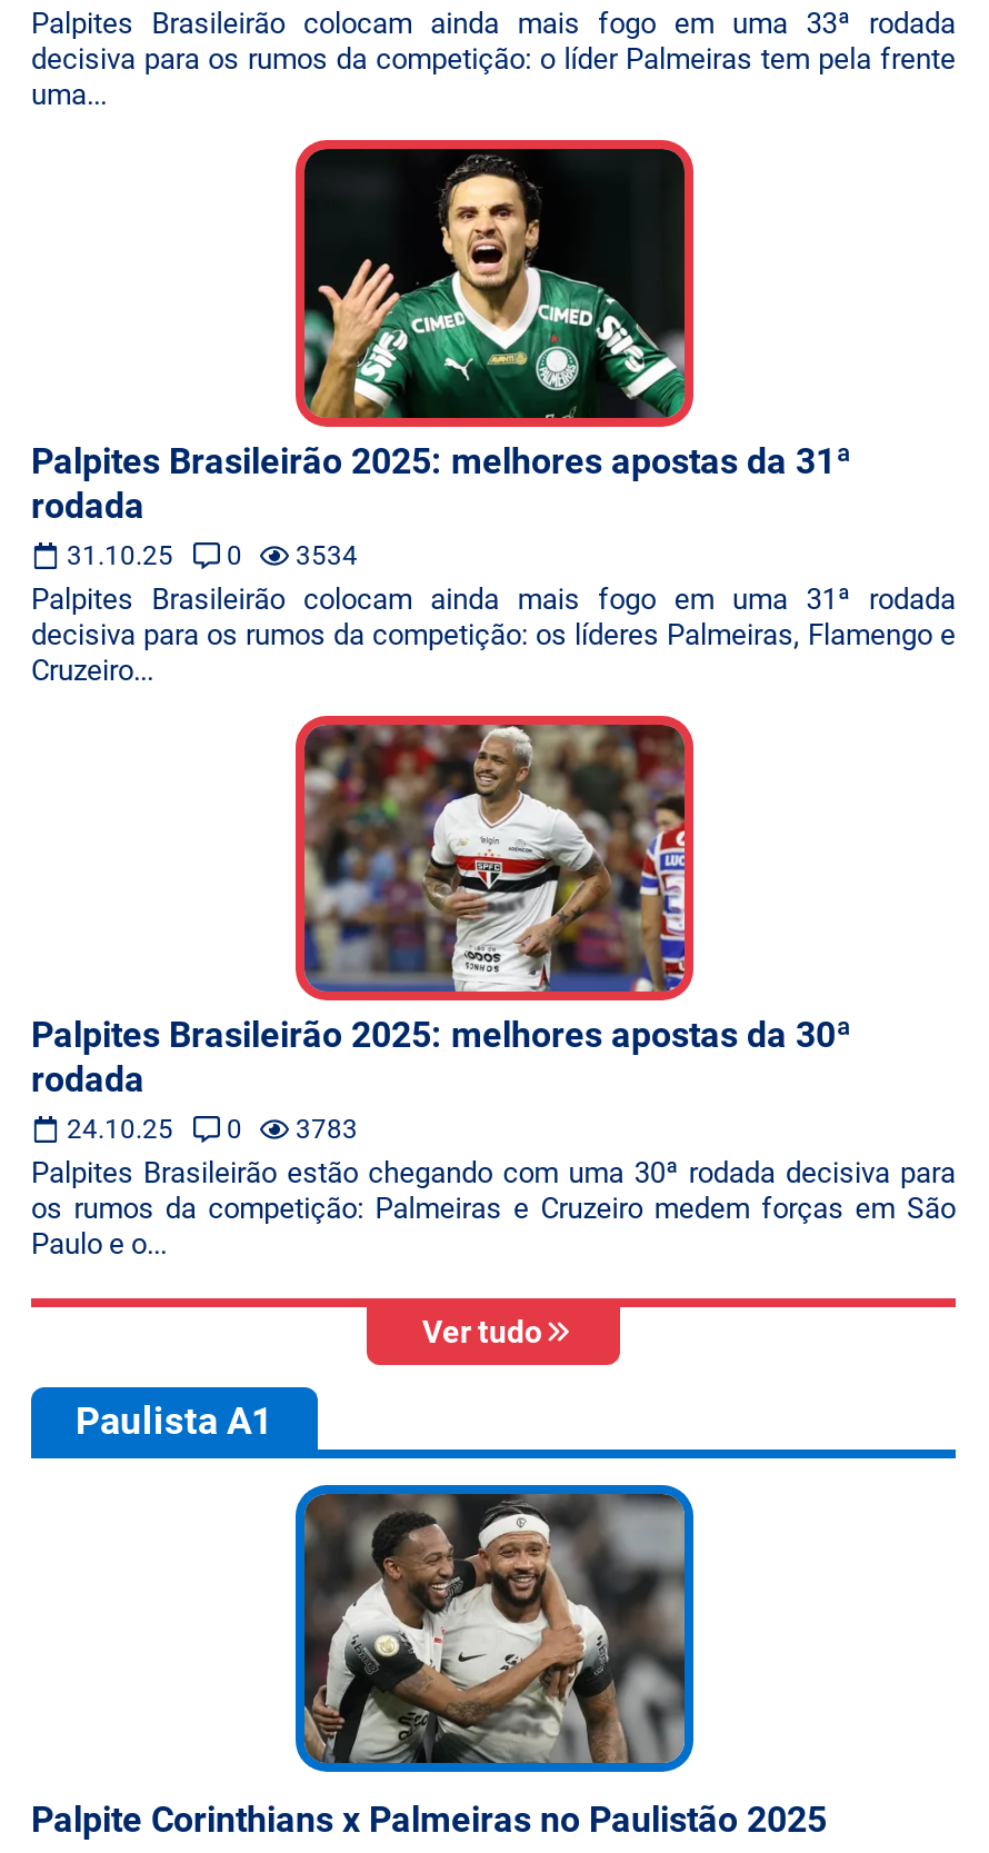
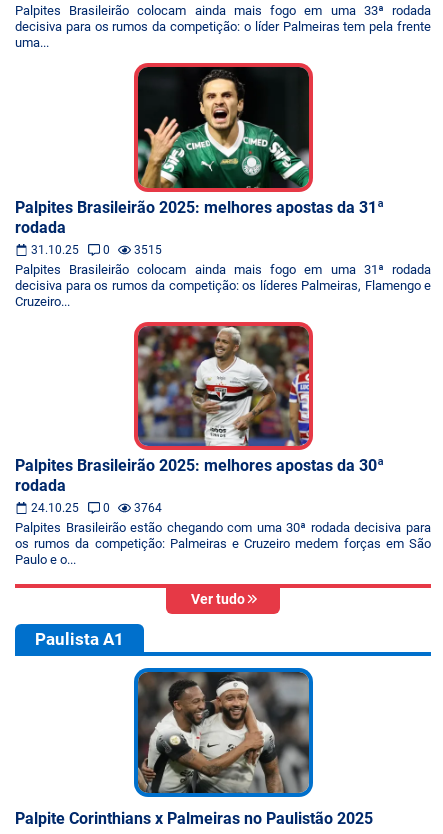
- 31.10.25 0 3534
+ 31.10.25 0 3515

- 24.10.25 0 3783
+ 24.10.25 0 3764
